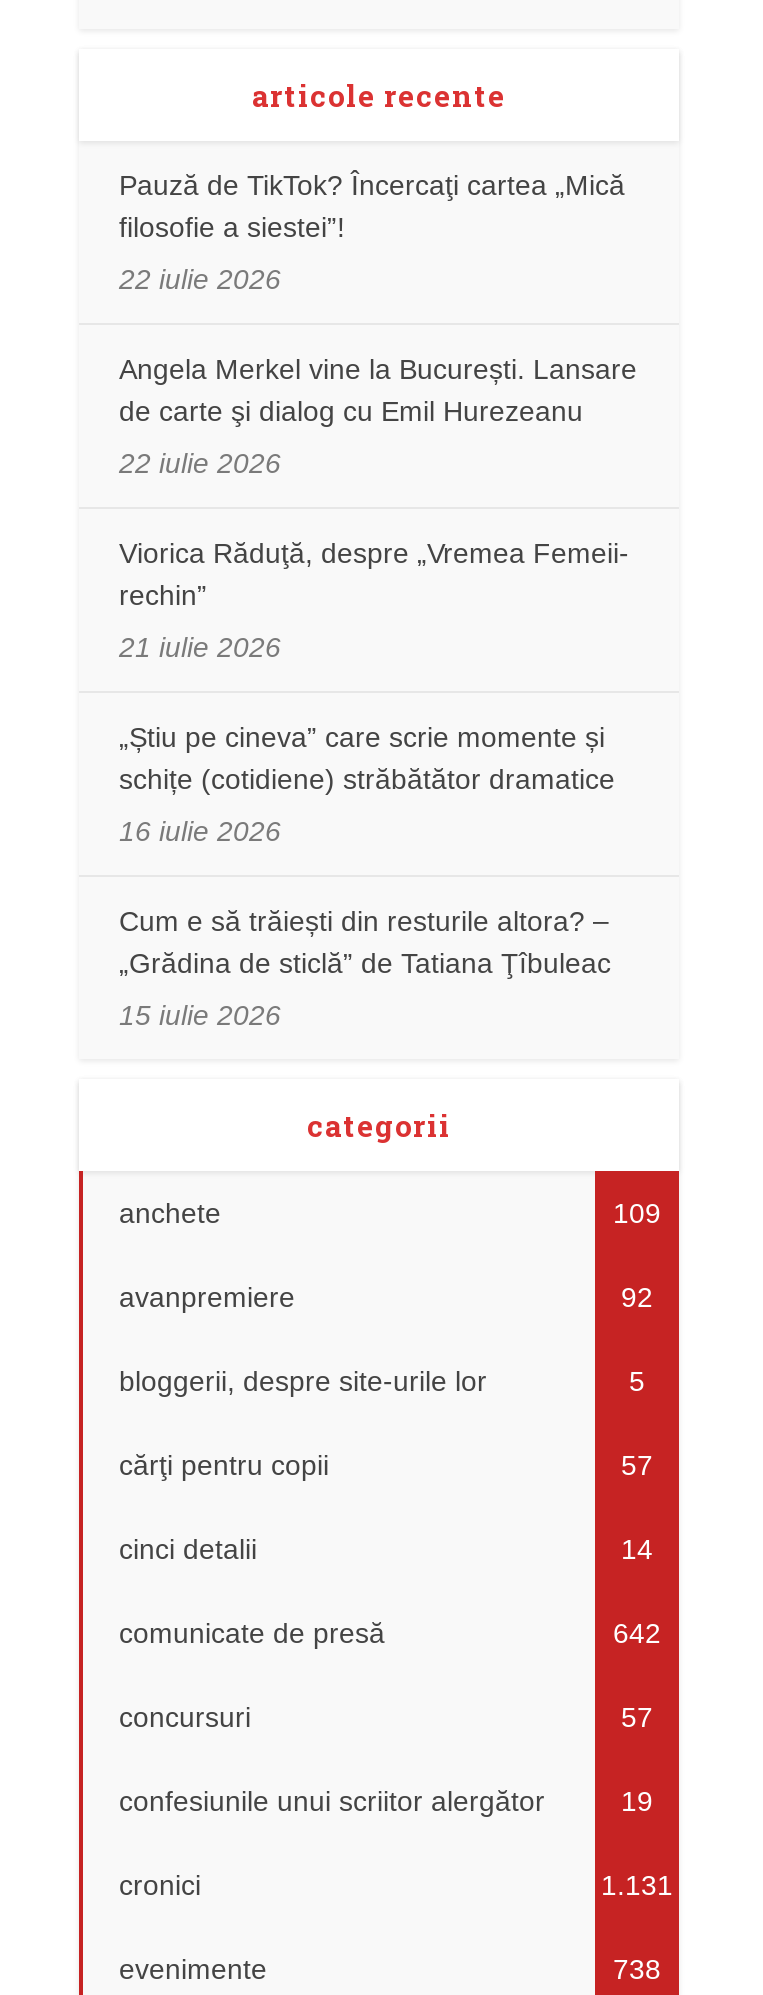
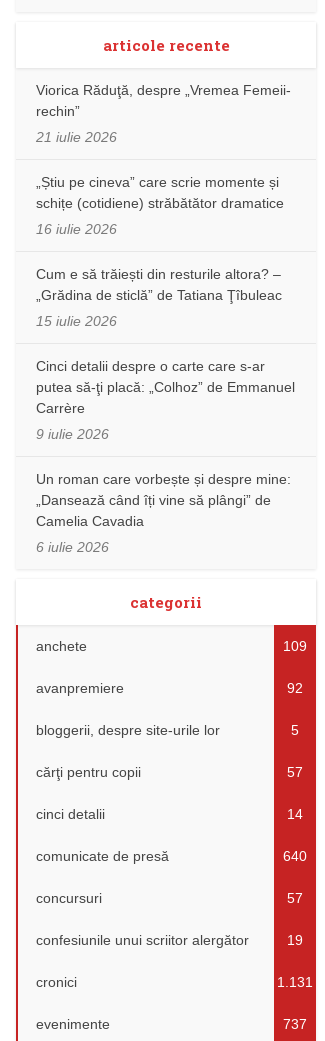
- Pauză de TikTok? Încercaţi cartea „Mică
- filosofie a siestei”!
- 22 iulie 2026
- Angela Merkel vine la București. Lansare
- de carte şi dialog cu Emil Hurezeanu
- 22 iulie 2026

moved up: Viorica Răduţă, despre „Vremea Femeii- | rechin” | 21 iulie 2026 | ... | „Grădina de sticlă” de Tatiana Ţîbuleac | 15 iulie 2026

+ Cinci detalii despre o carte care s-ar
+ putea să-ţi placă: „Colhoz” de Emmanuel
+ Carrère
+ 9 iulie 2026
+ Un roman care vorbește și despre mine:
+ „Dansează când îți vine să plângi” de
+ Camelia Cavadia
+ 6 iulie 2026

- 642
+ 640

- 738
+ 737
